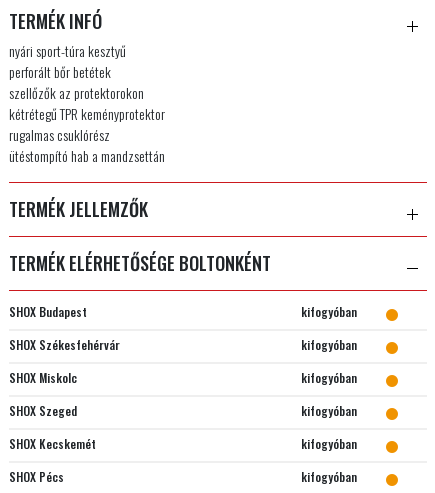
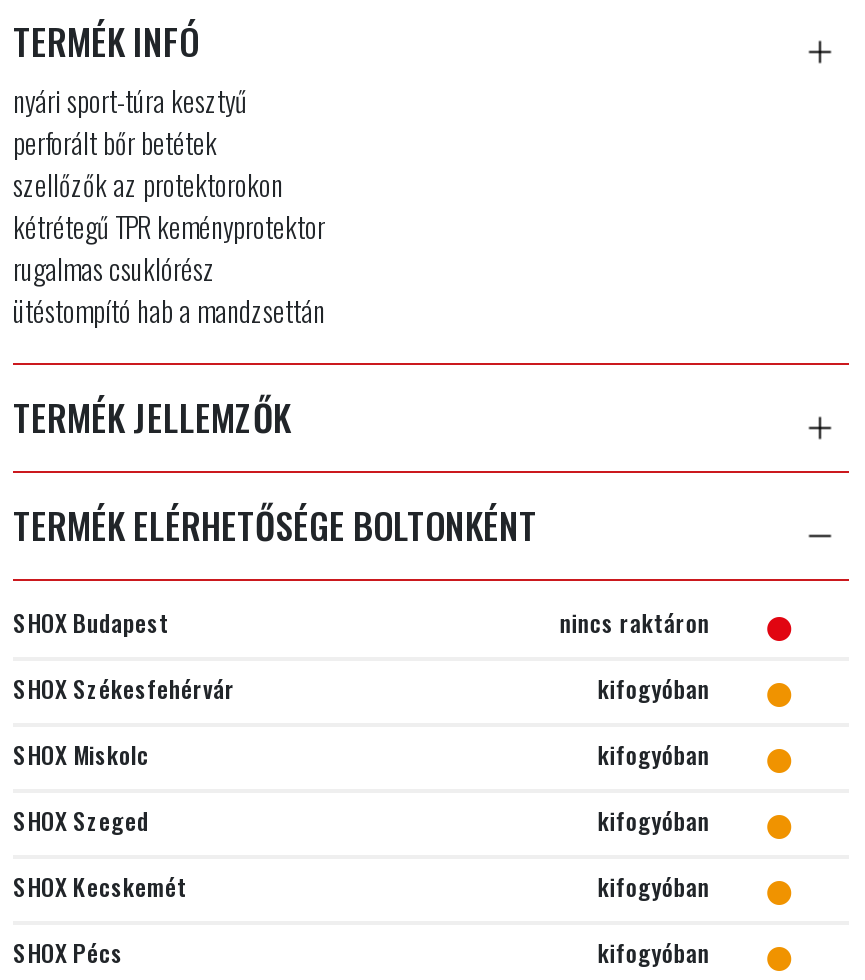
- kifogyóban
+ nincs raktáron
